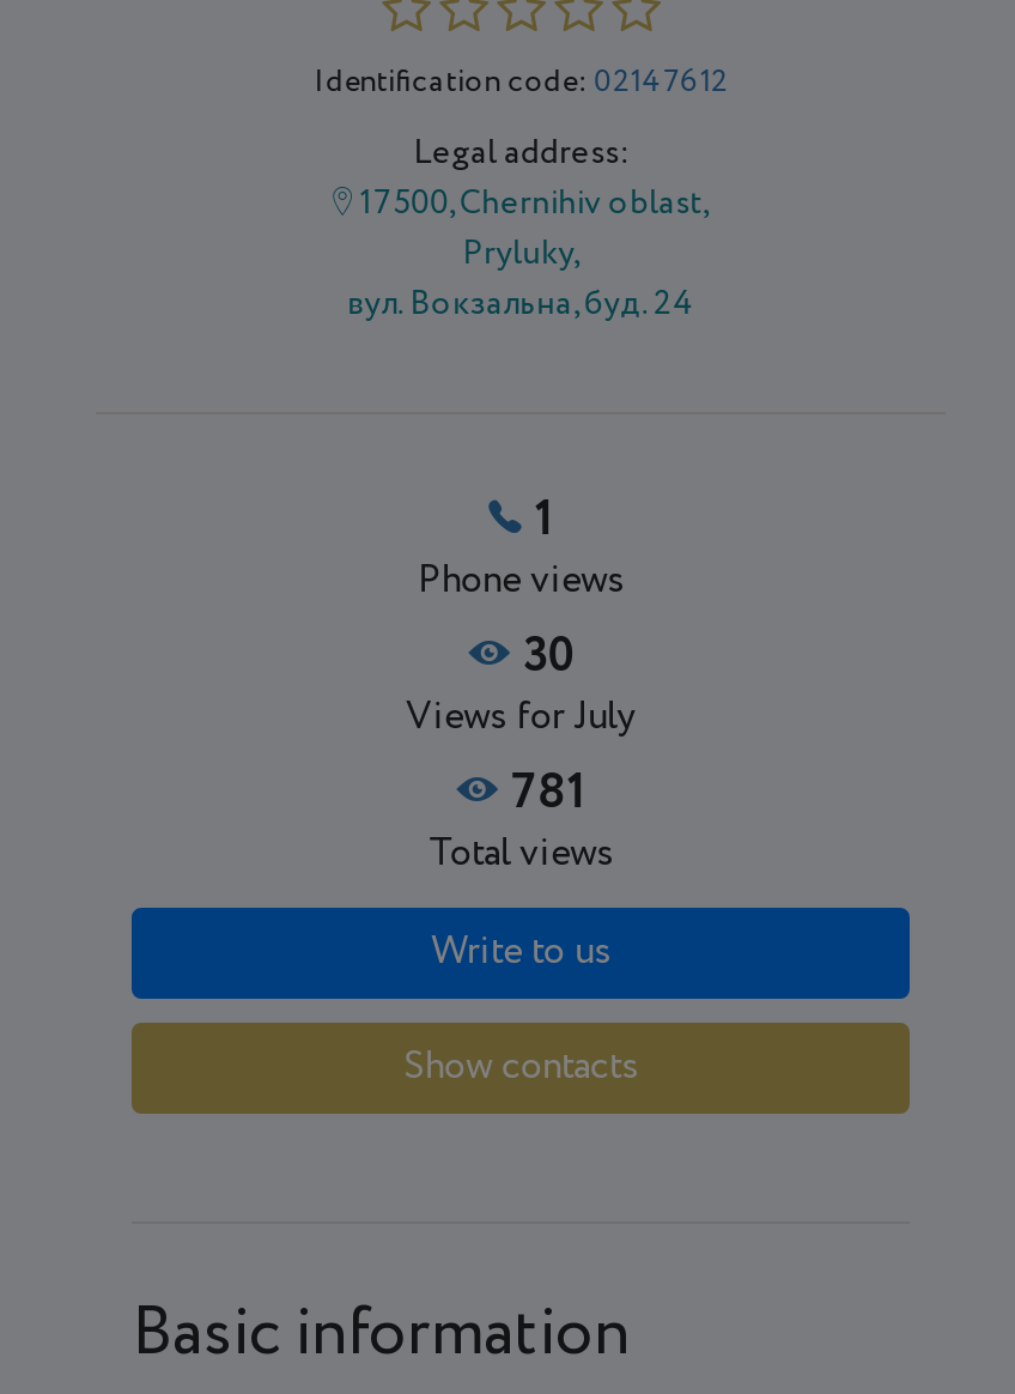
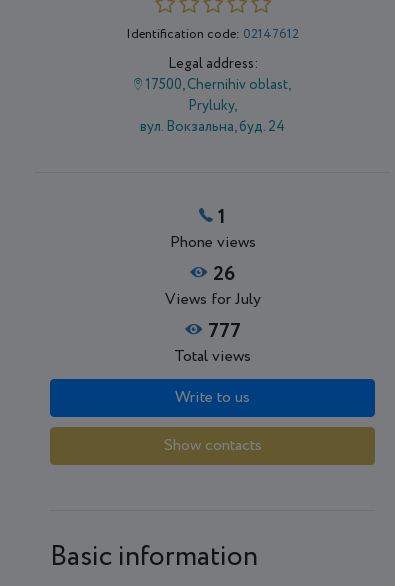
- 30
+ 26

- 781
+ 777
